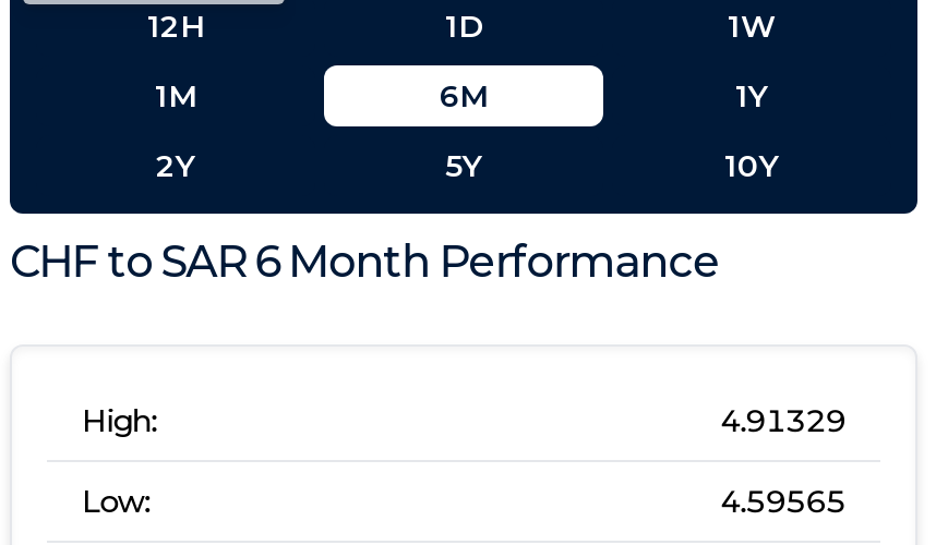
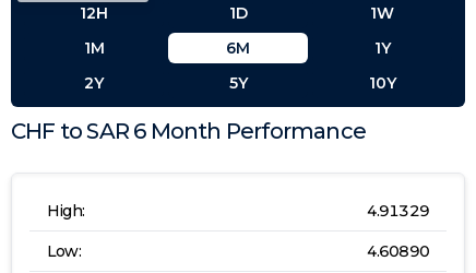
- 4.59565
+ 4.60890
